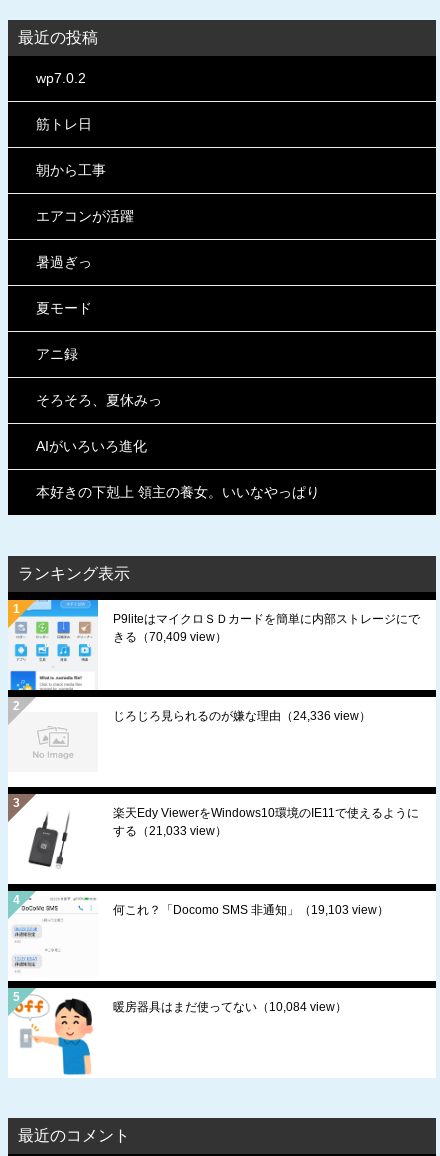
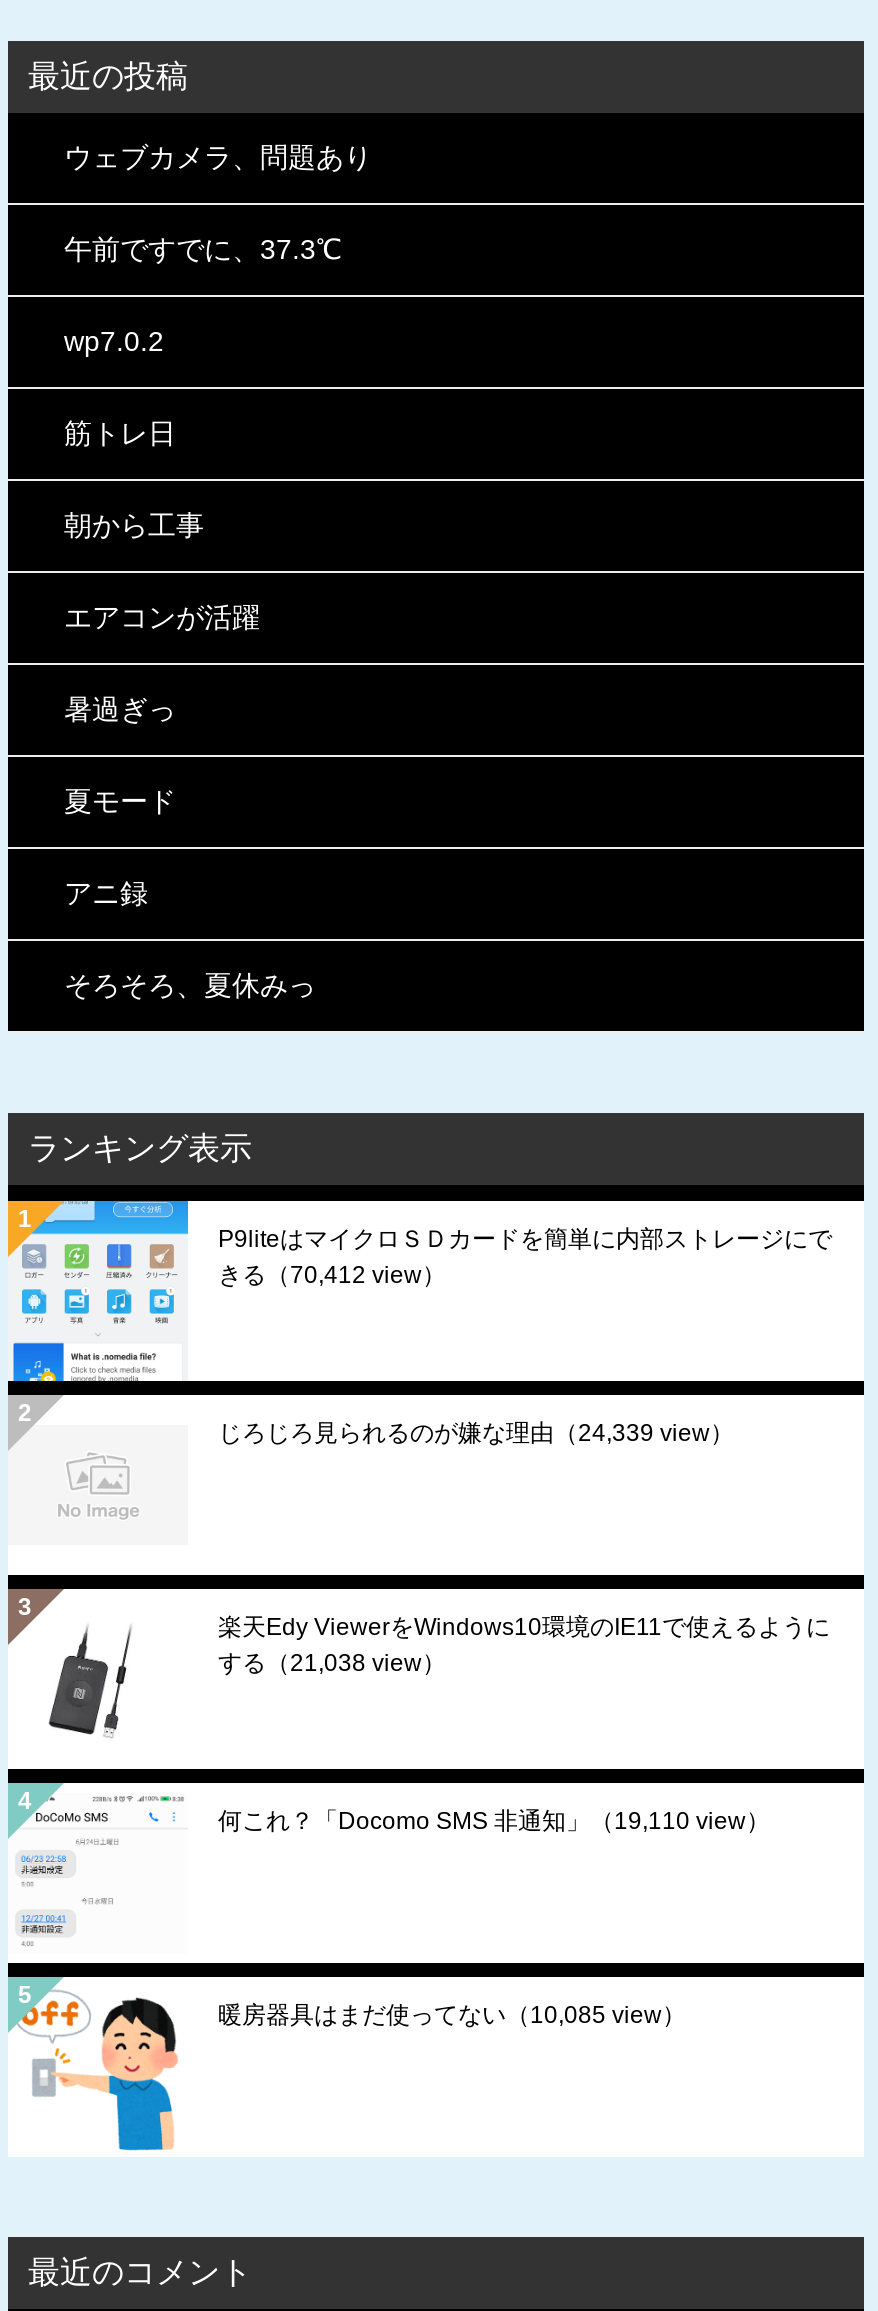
+ ウェブカメラ、問題あり
+ 午前ですでに、37.3℃

moved down: wp7.0.2 | 筋トレ日 | 朝から工事 | エアコンが活躍 | 暑過ぎっ | 夏モード | アニ録 | そろそろ、夏休みっ

- AIがいろいろ進化
- 本好きの下剋上 領主の養女。いいなやっぱり

- きる（70,409 view）
+ きる（70,412 view）

- じろじろ見られるのが嫌な理由（24,336 view）
+ じろじろ見られるのが嫌な理由（24,339 view）

- する（21,033 view）
+ する（21,038 view）

- 何これ？「Docomo SMS 非通知」（19,103 view）
+ 何これ？「Docomo SMS 非通知」（19,110 view）

- 暖房器具はまだ使ってない（10,084 view）
+ 暖房器具はまだ使ってない（10,085 view）
